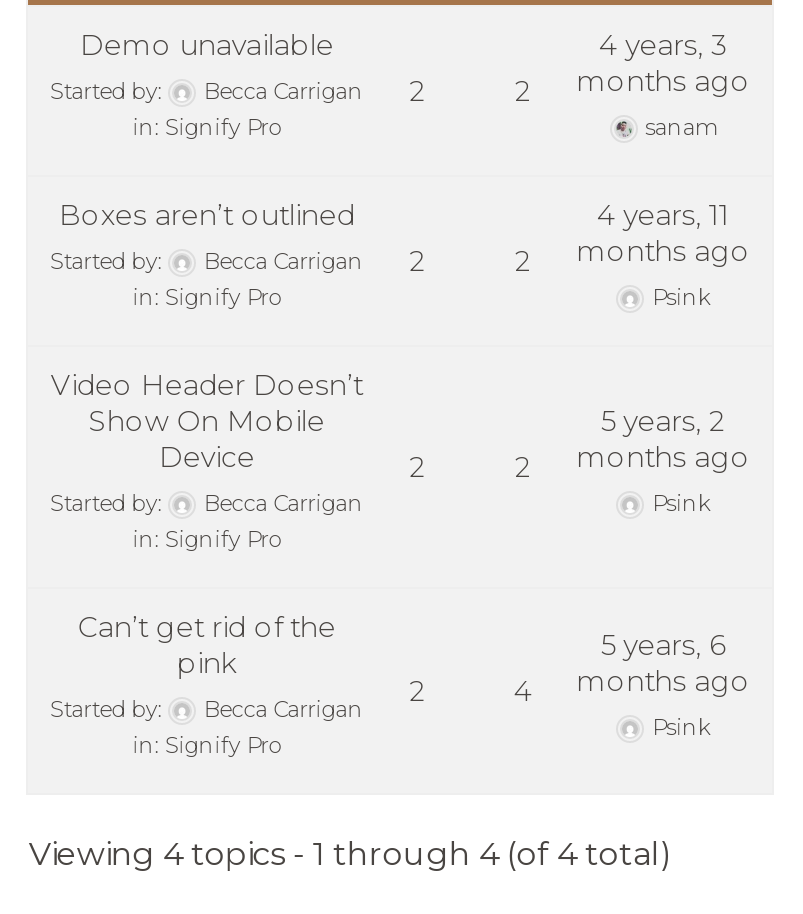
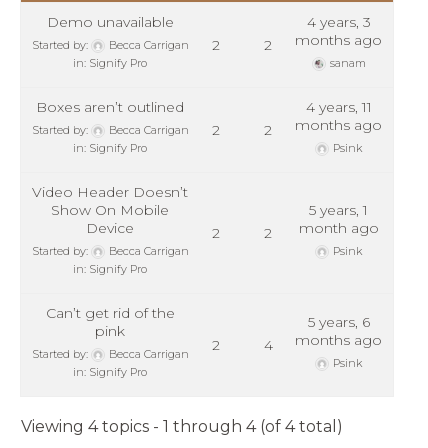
- 5 years, 2
+ 5 years, 1

- months ago
+ month ago
